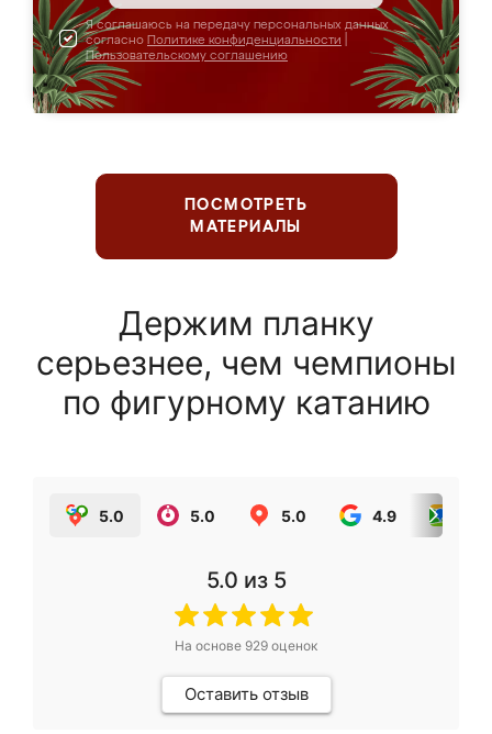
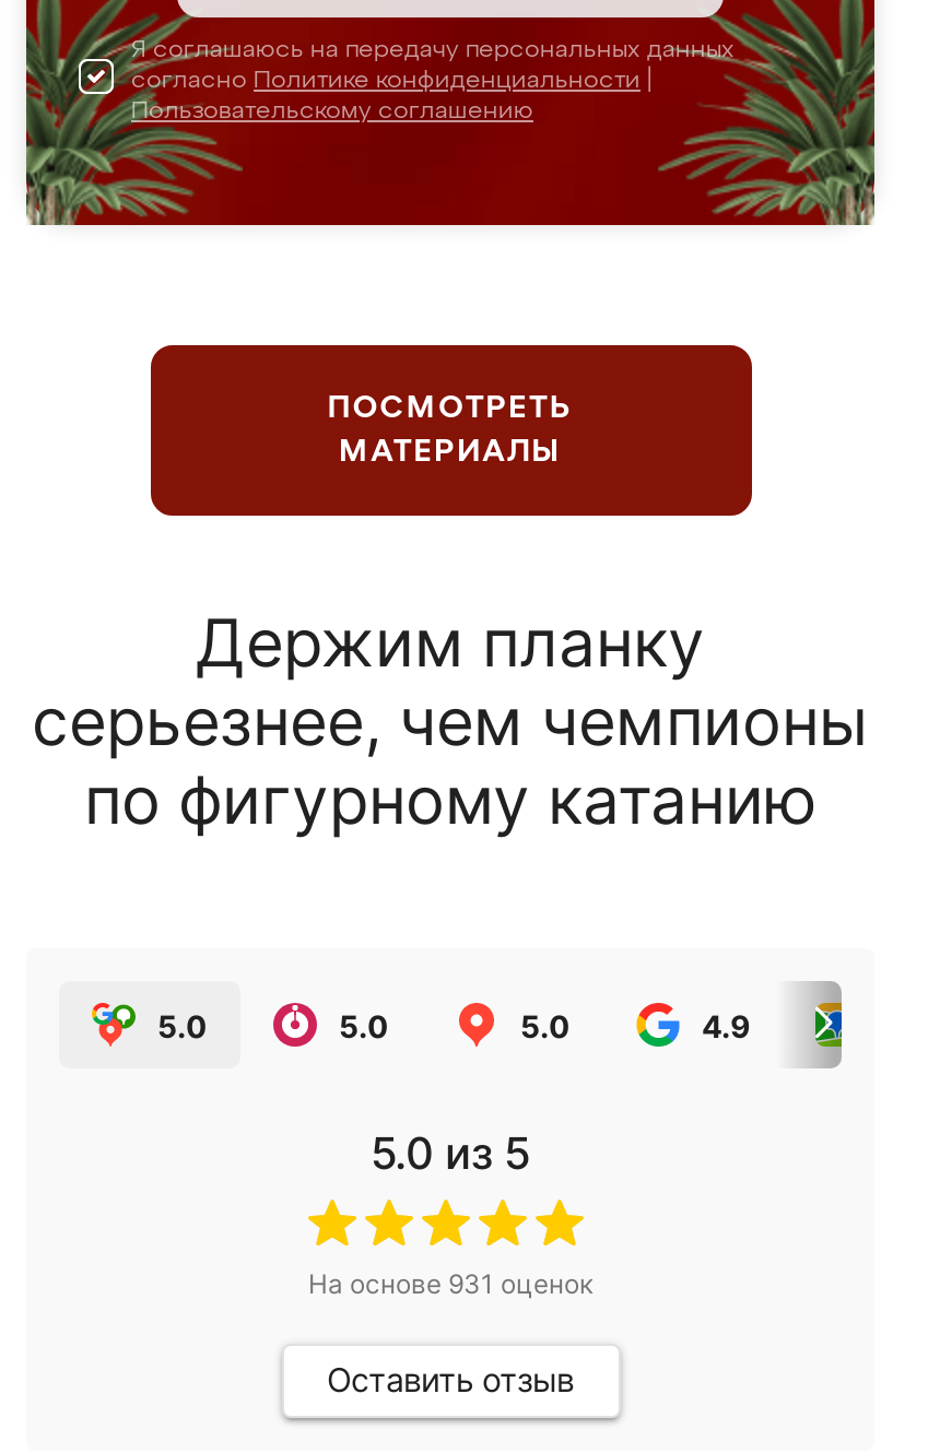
- На основе 929 оценок
+ На основе 931 оценок
